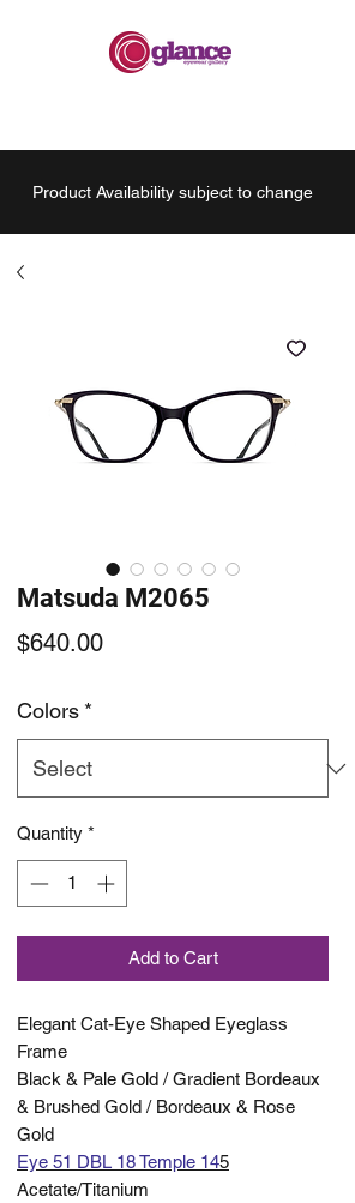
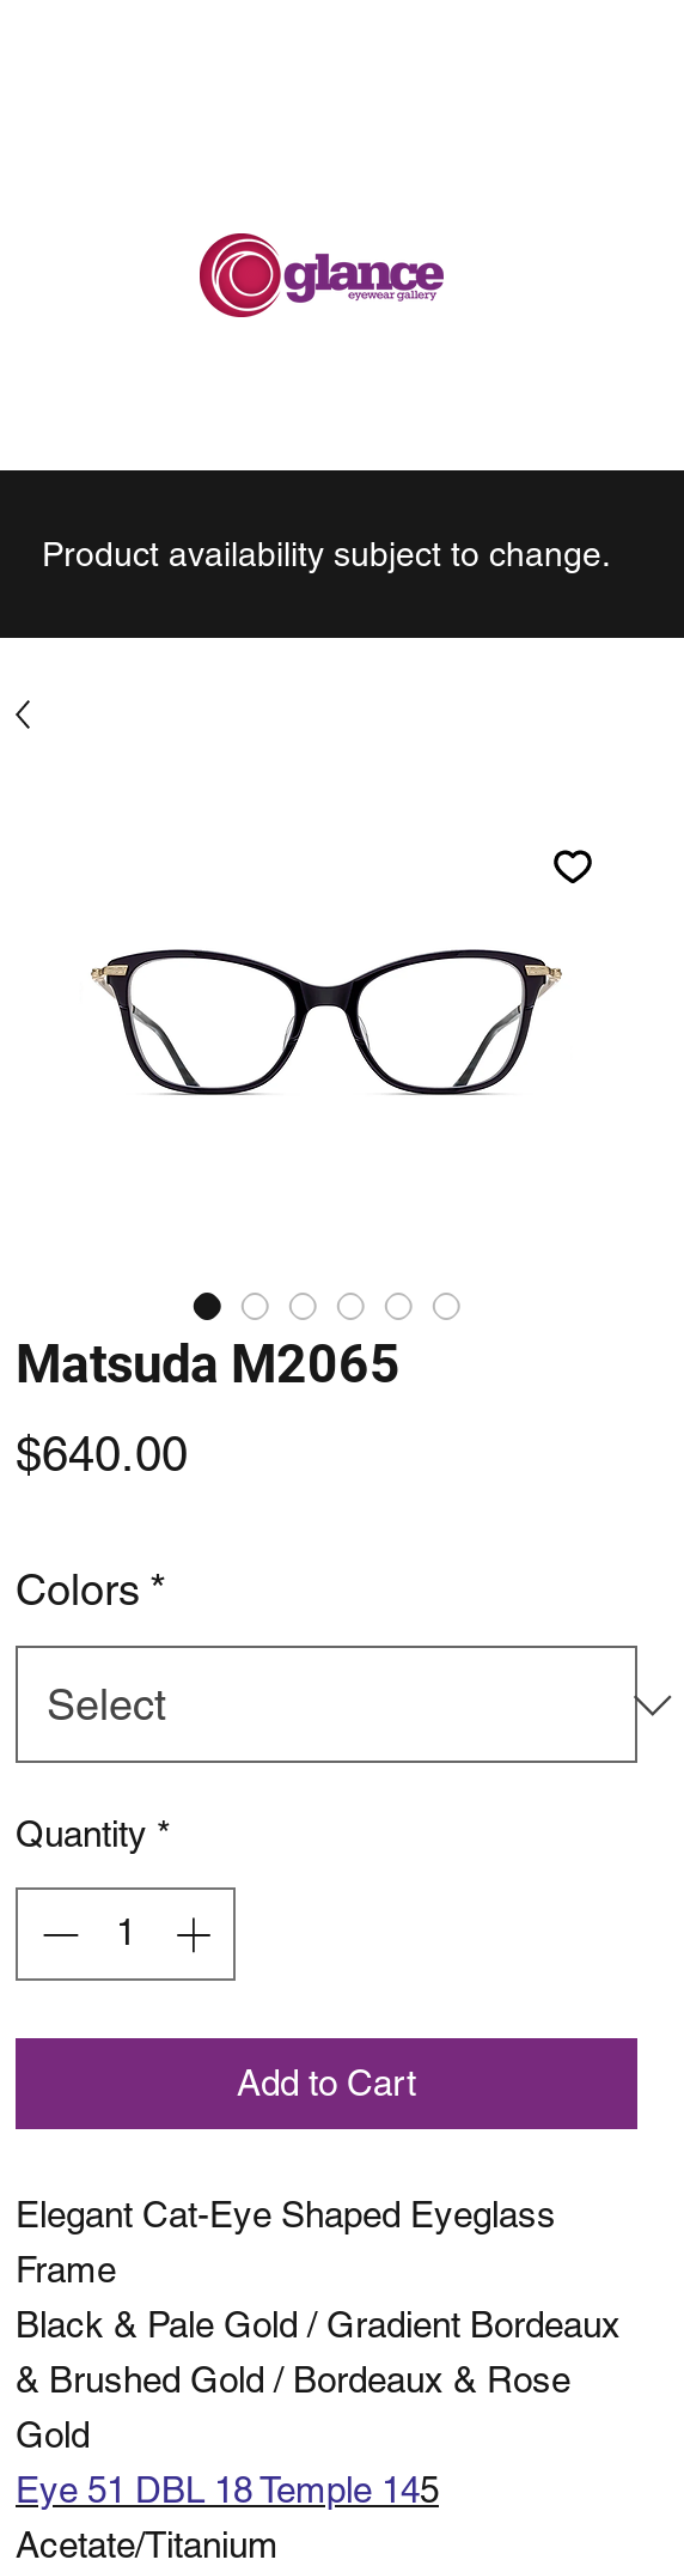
- Product Availability subject to change
+ Product availability subject to change.
